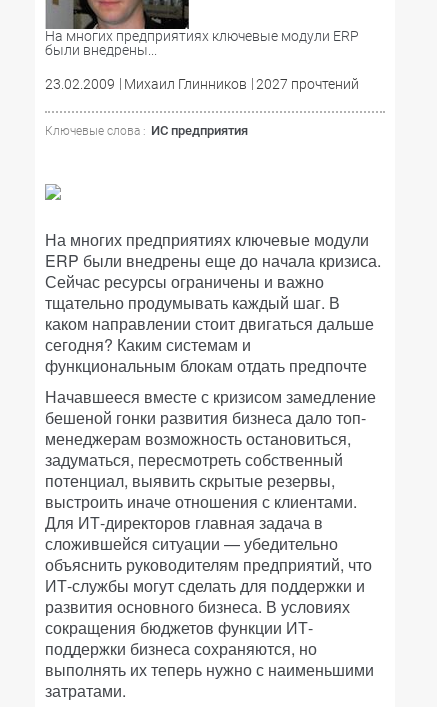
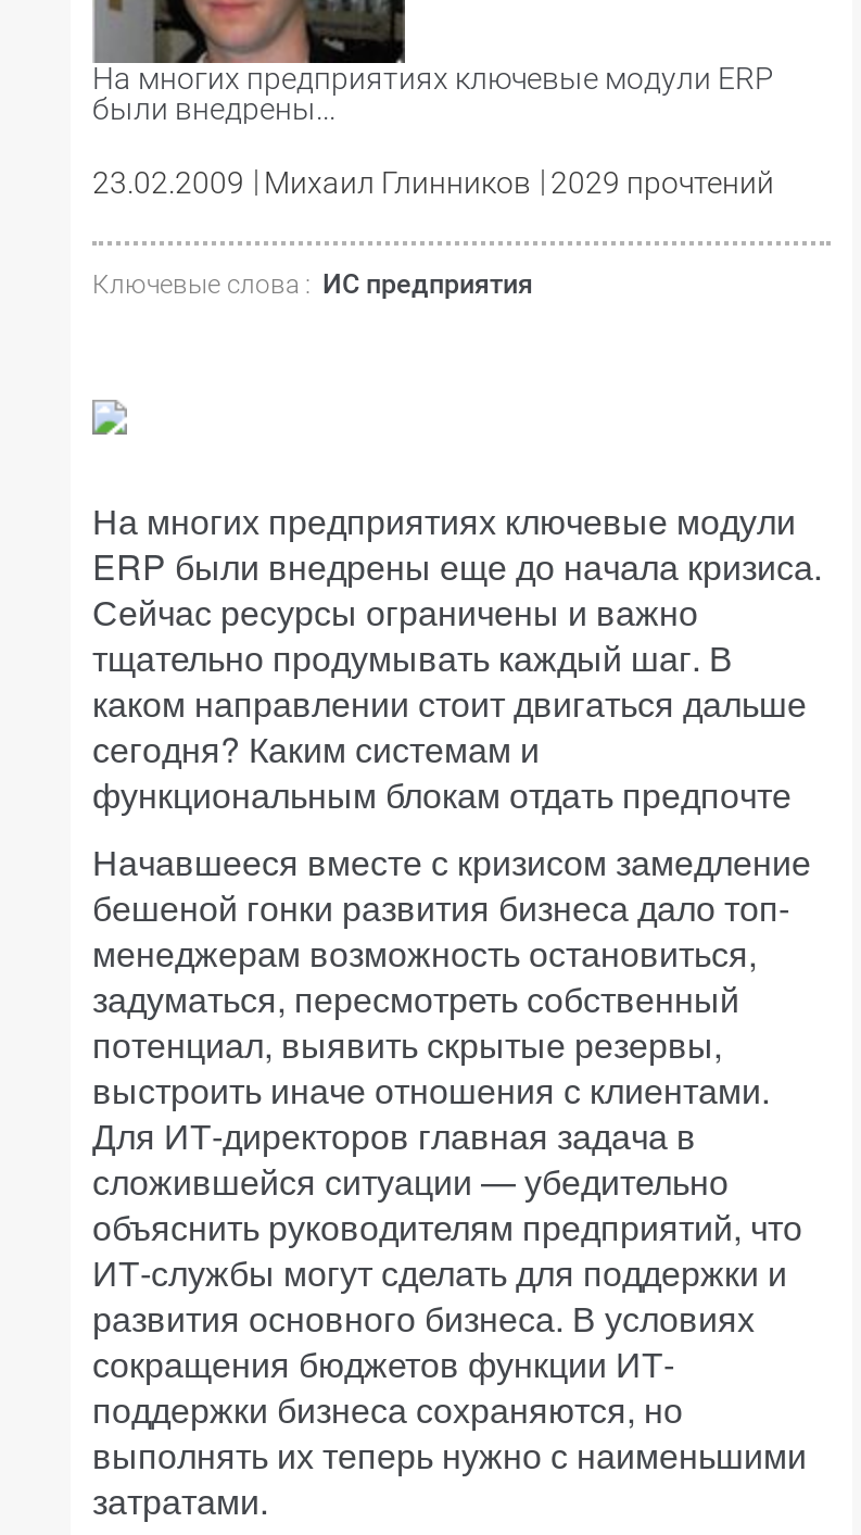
- 23.02.2009 Михаил Глинников 2027 прочтений
+ 23.02.2009 Михаил Глинников 2029 прочтений
